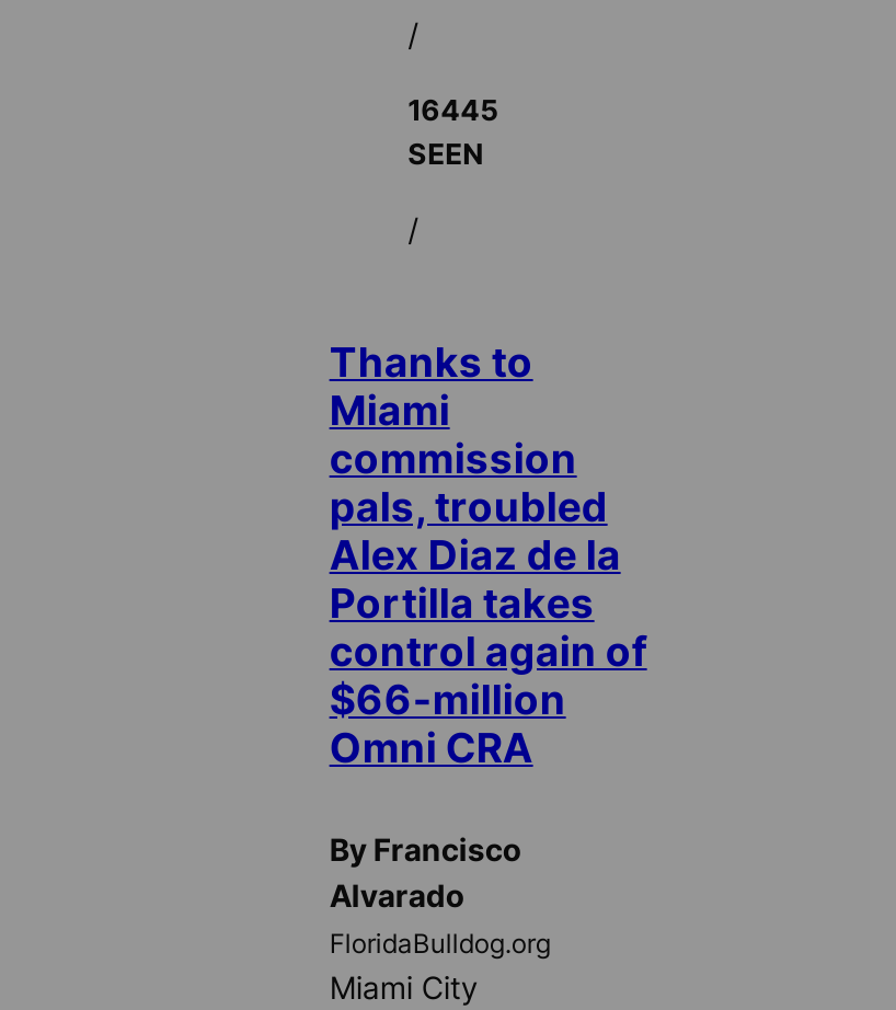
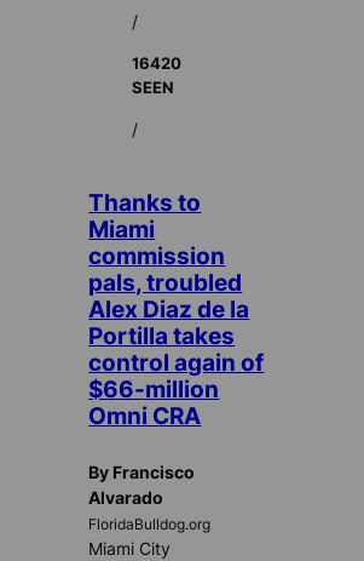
- 16445
+ 16420
